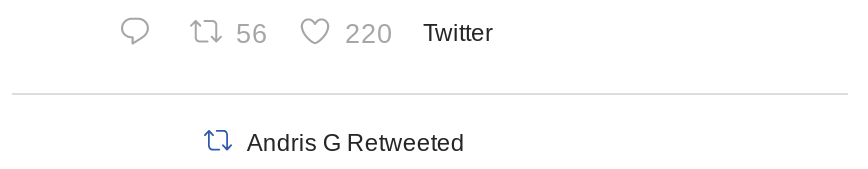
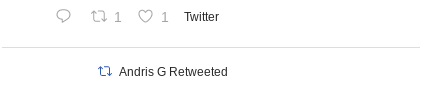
- 56
- 220
+ 1
+ 1
